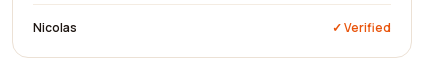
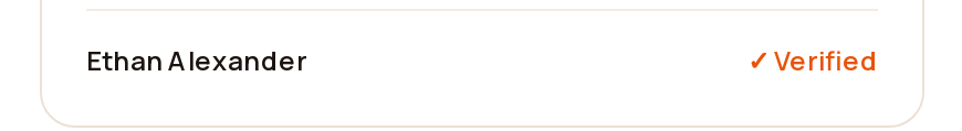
- Nicolas
+ Ethan Alexander
